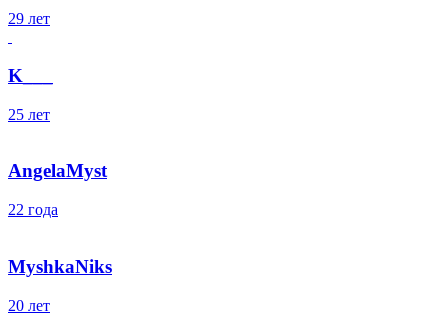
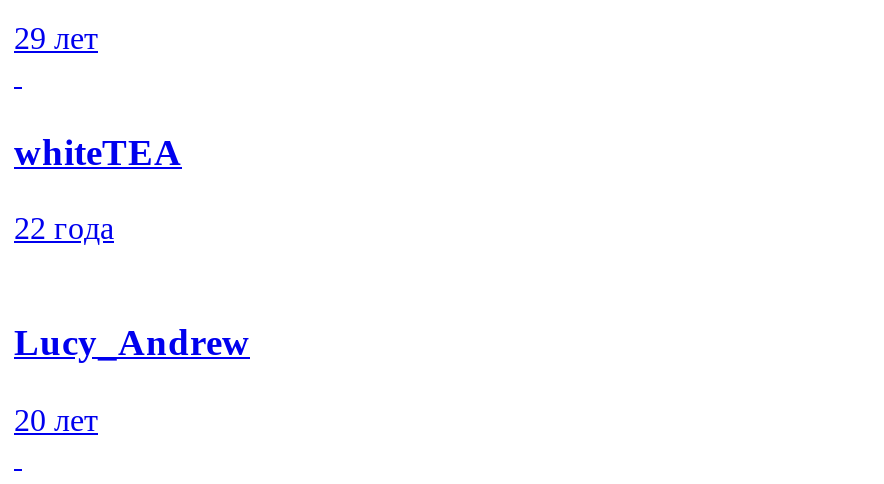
- K___
- 25 лет
- AngelaMyst
+ whiteTEA

- MyshkaNiks
+ Lucy_Andrew
